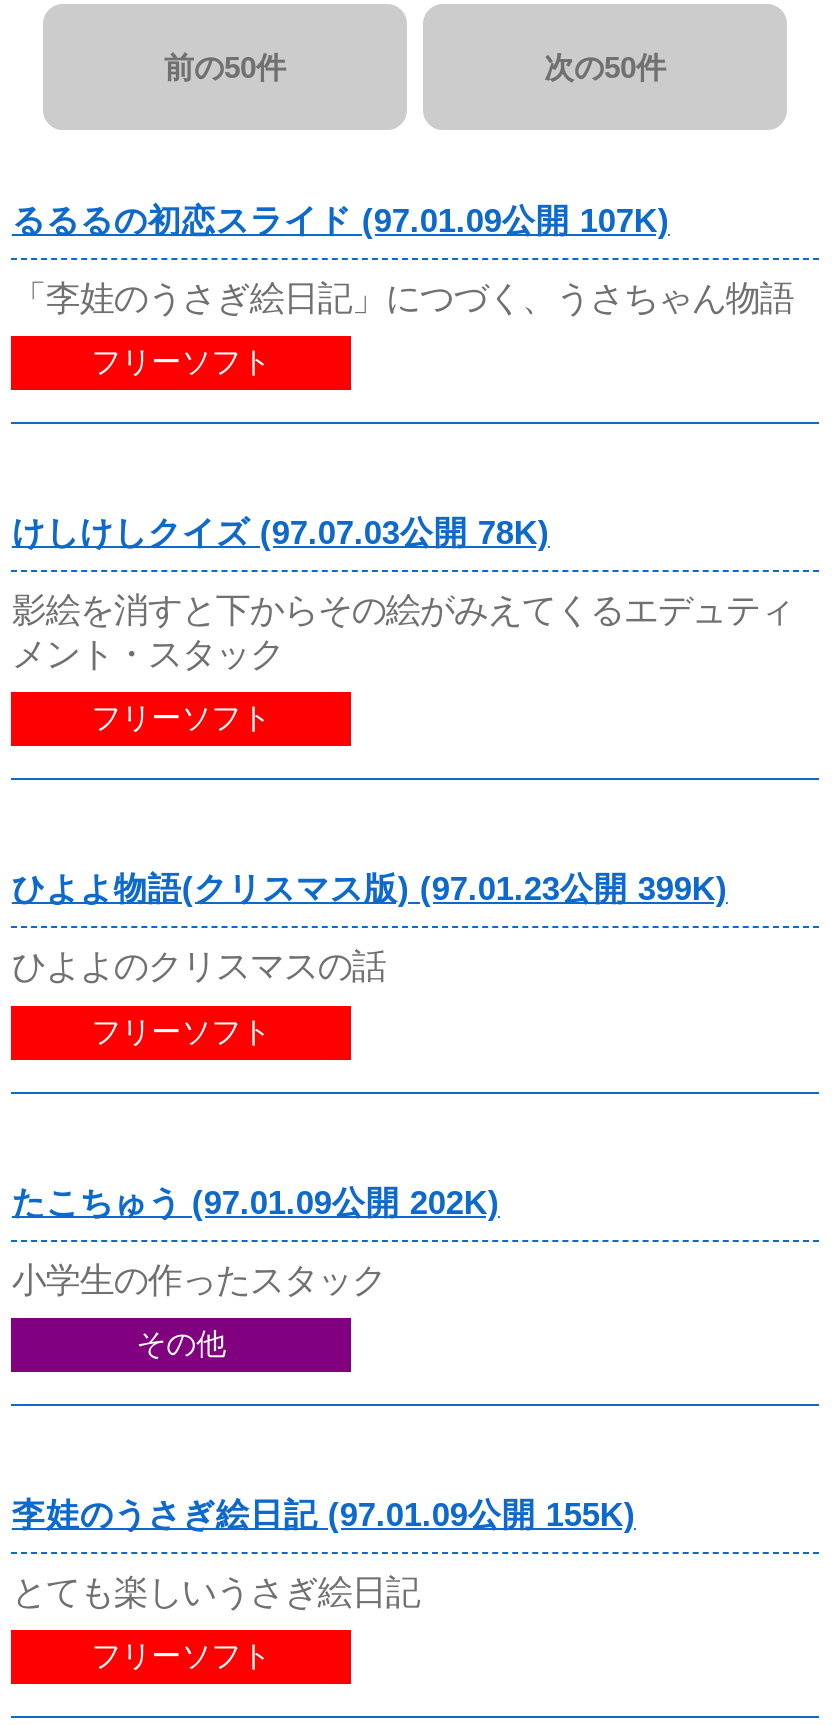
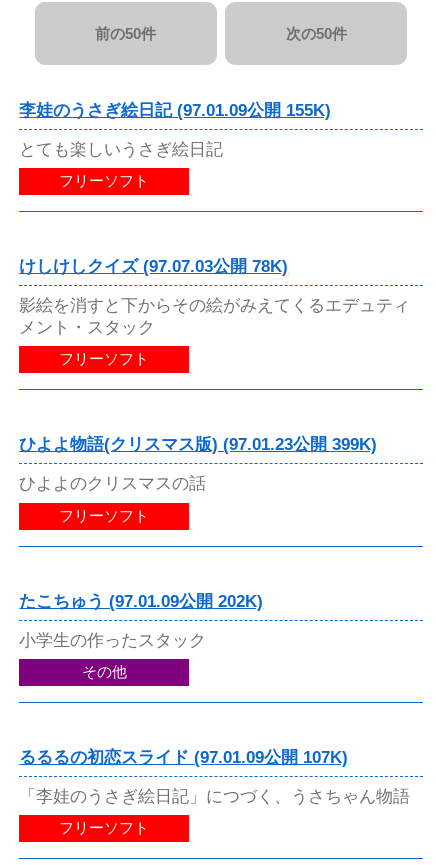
moved down: るるるの初恋スライド (97.01.09公開 107K)

moved down: 「李娃のうさぎ絵日記」につづく、うさちゃん物語

moved up: 李娃のうさぎ絵日記 (97.01.09公開 155K)

moved up: とても楽しいうさぎ絵日記
